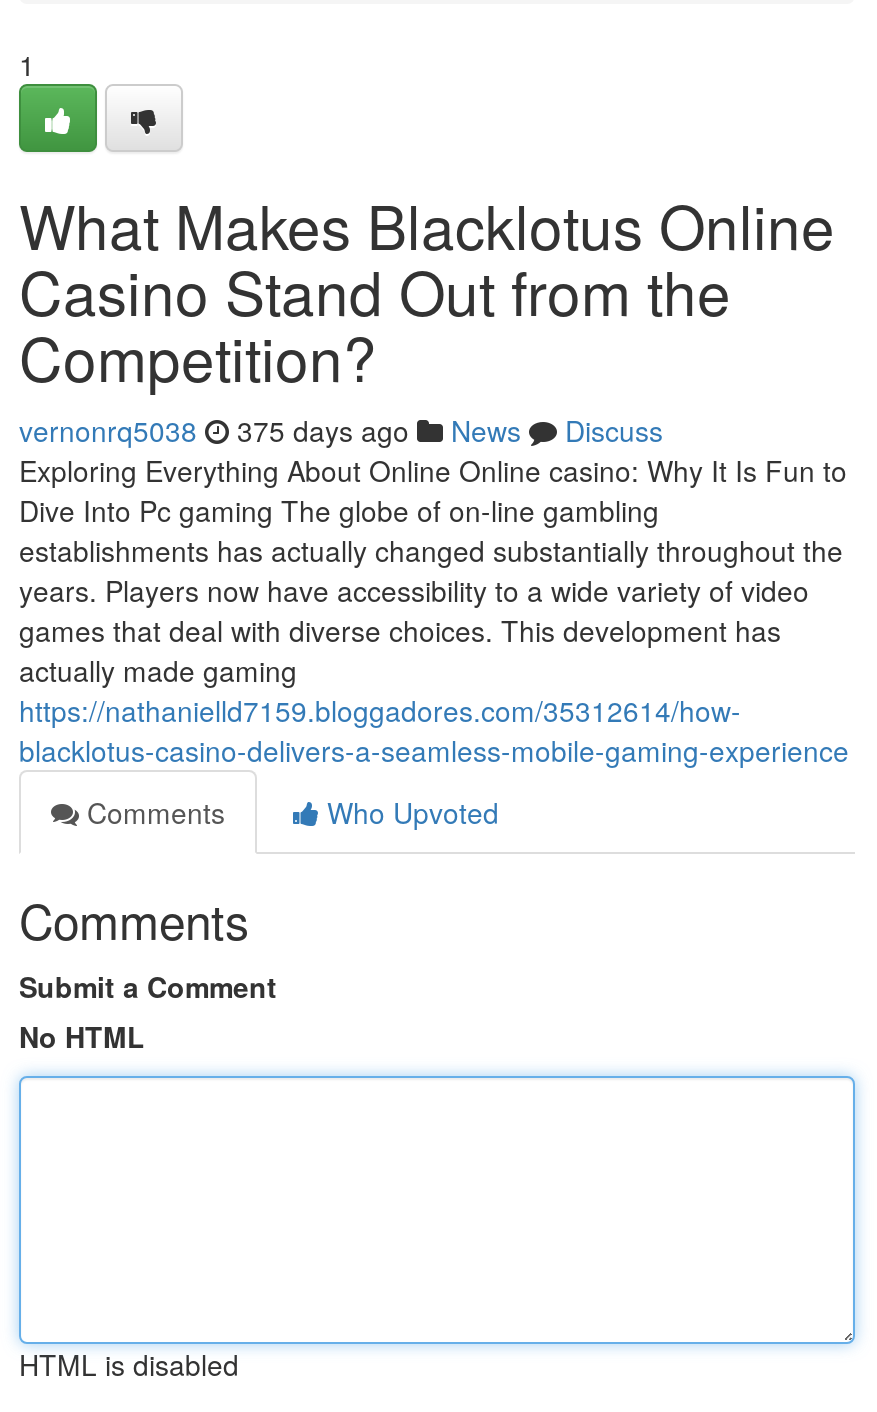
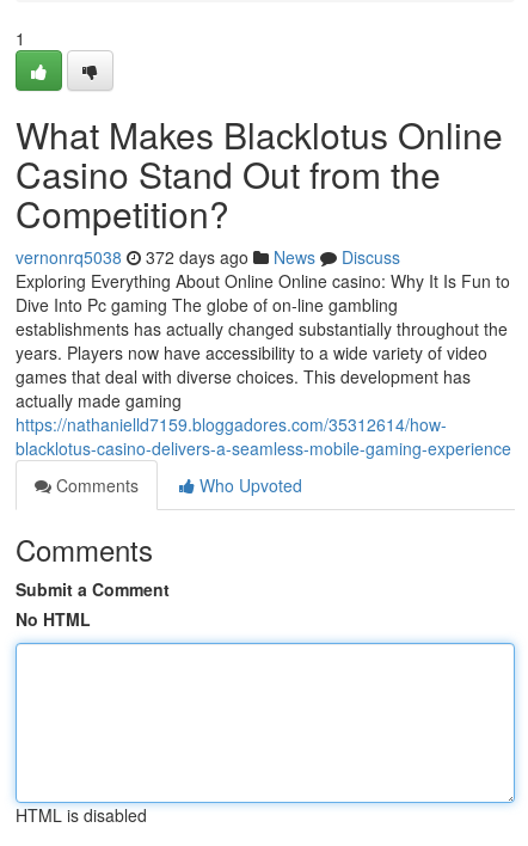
- vernonrq5038 375 days ago News Discuss
+ vernonrq5038 372 days ago News Discuss
